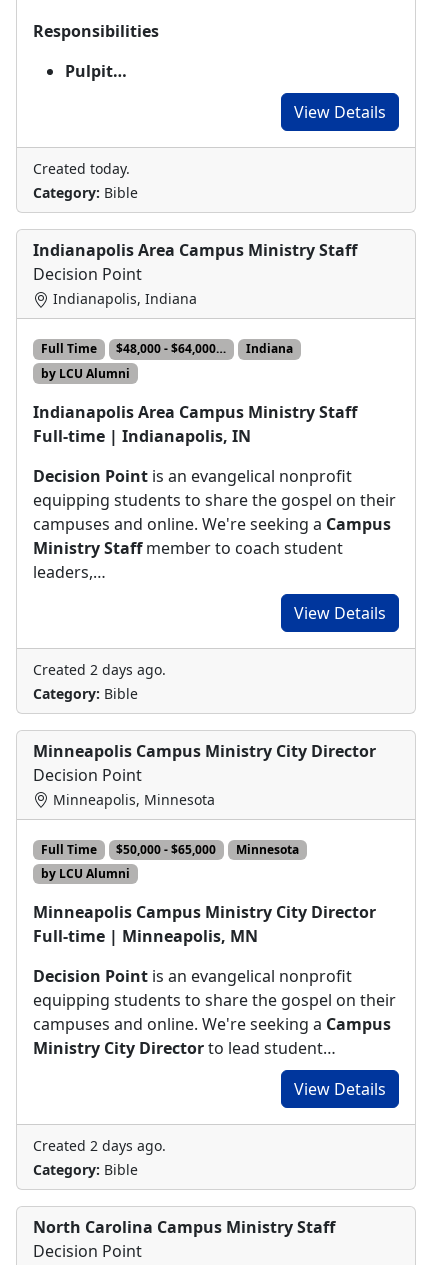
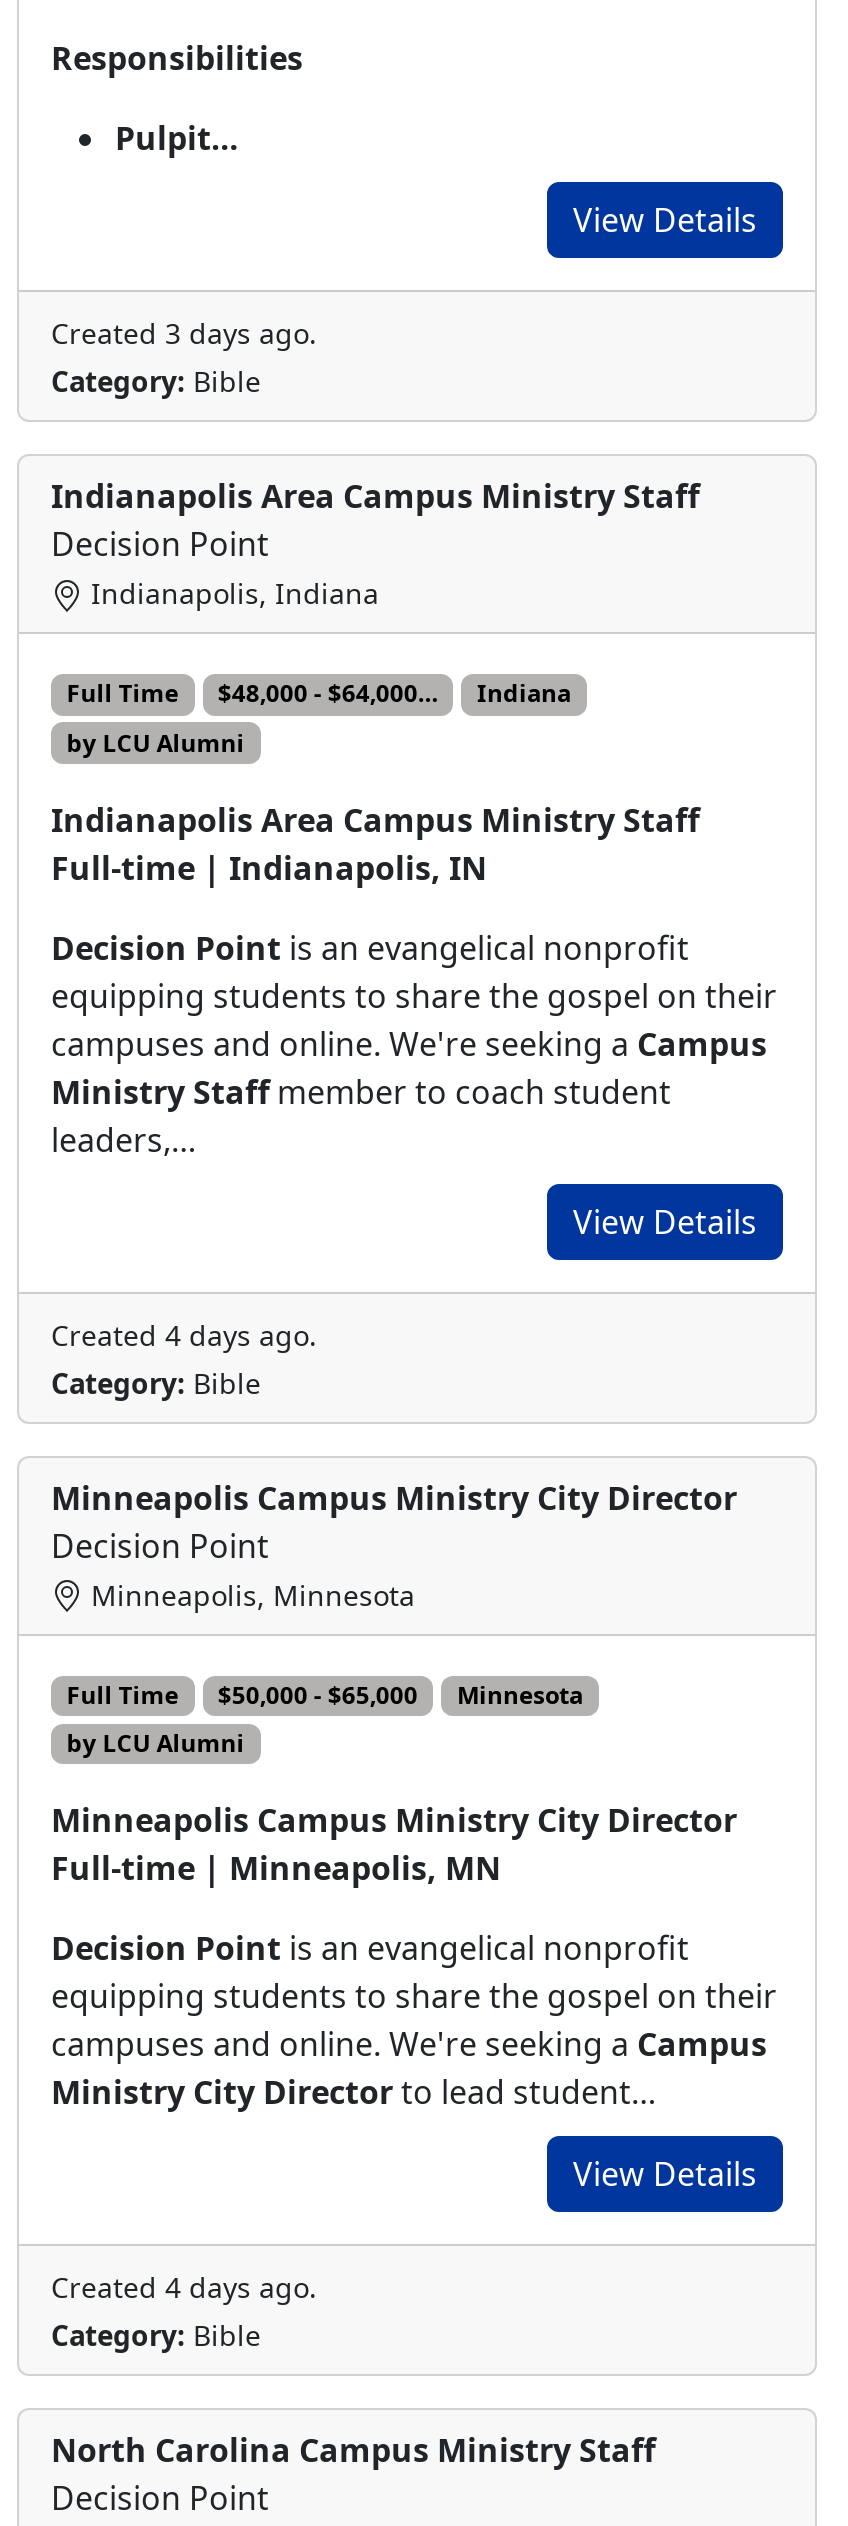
- Created today.
+ Created 3 days ago.

- Created 2 days ago.
+ Created 4 days ago.

- Created 2 days ago.
+ Created 4 days ago.
